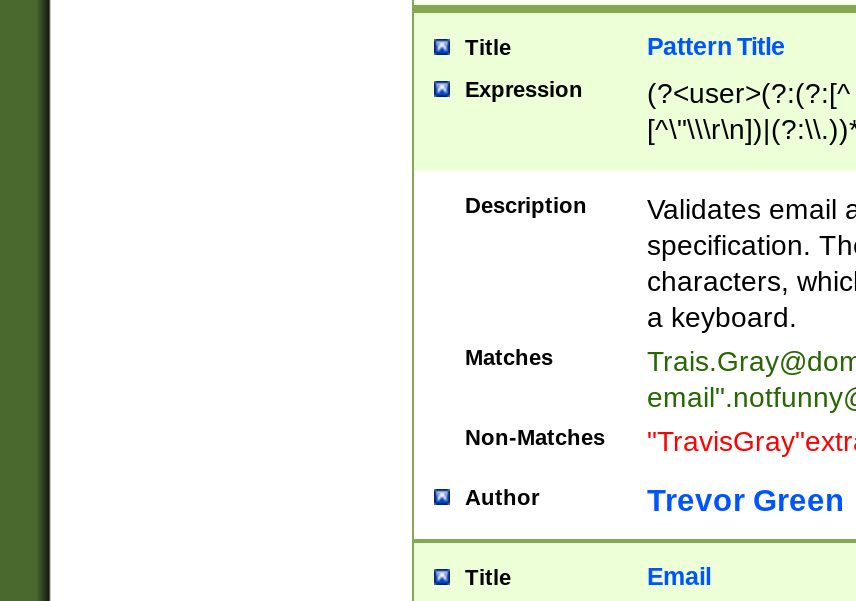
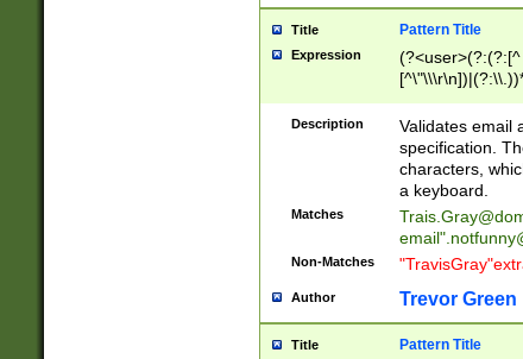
- Email
+ Pattern Title
